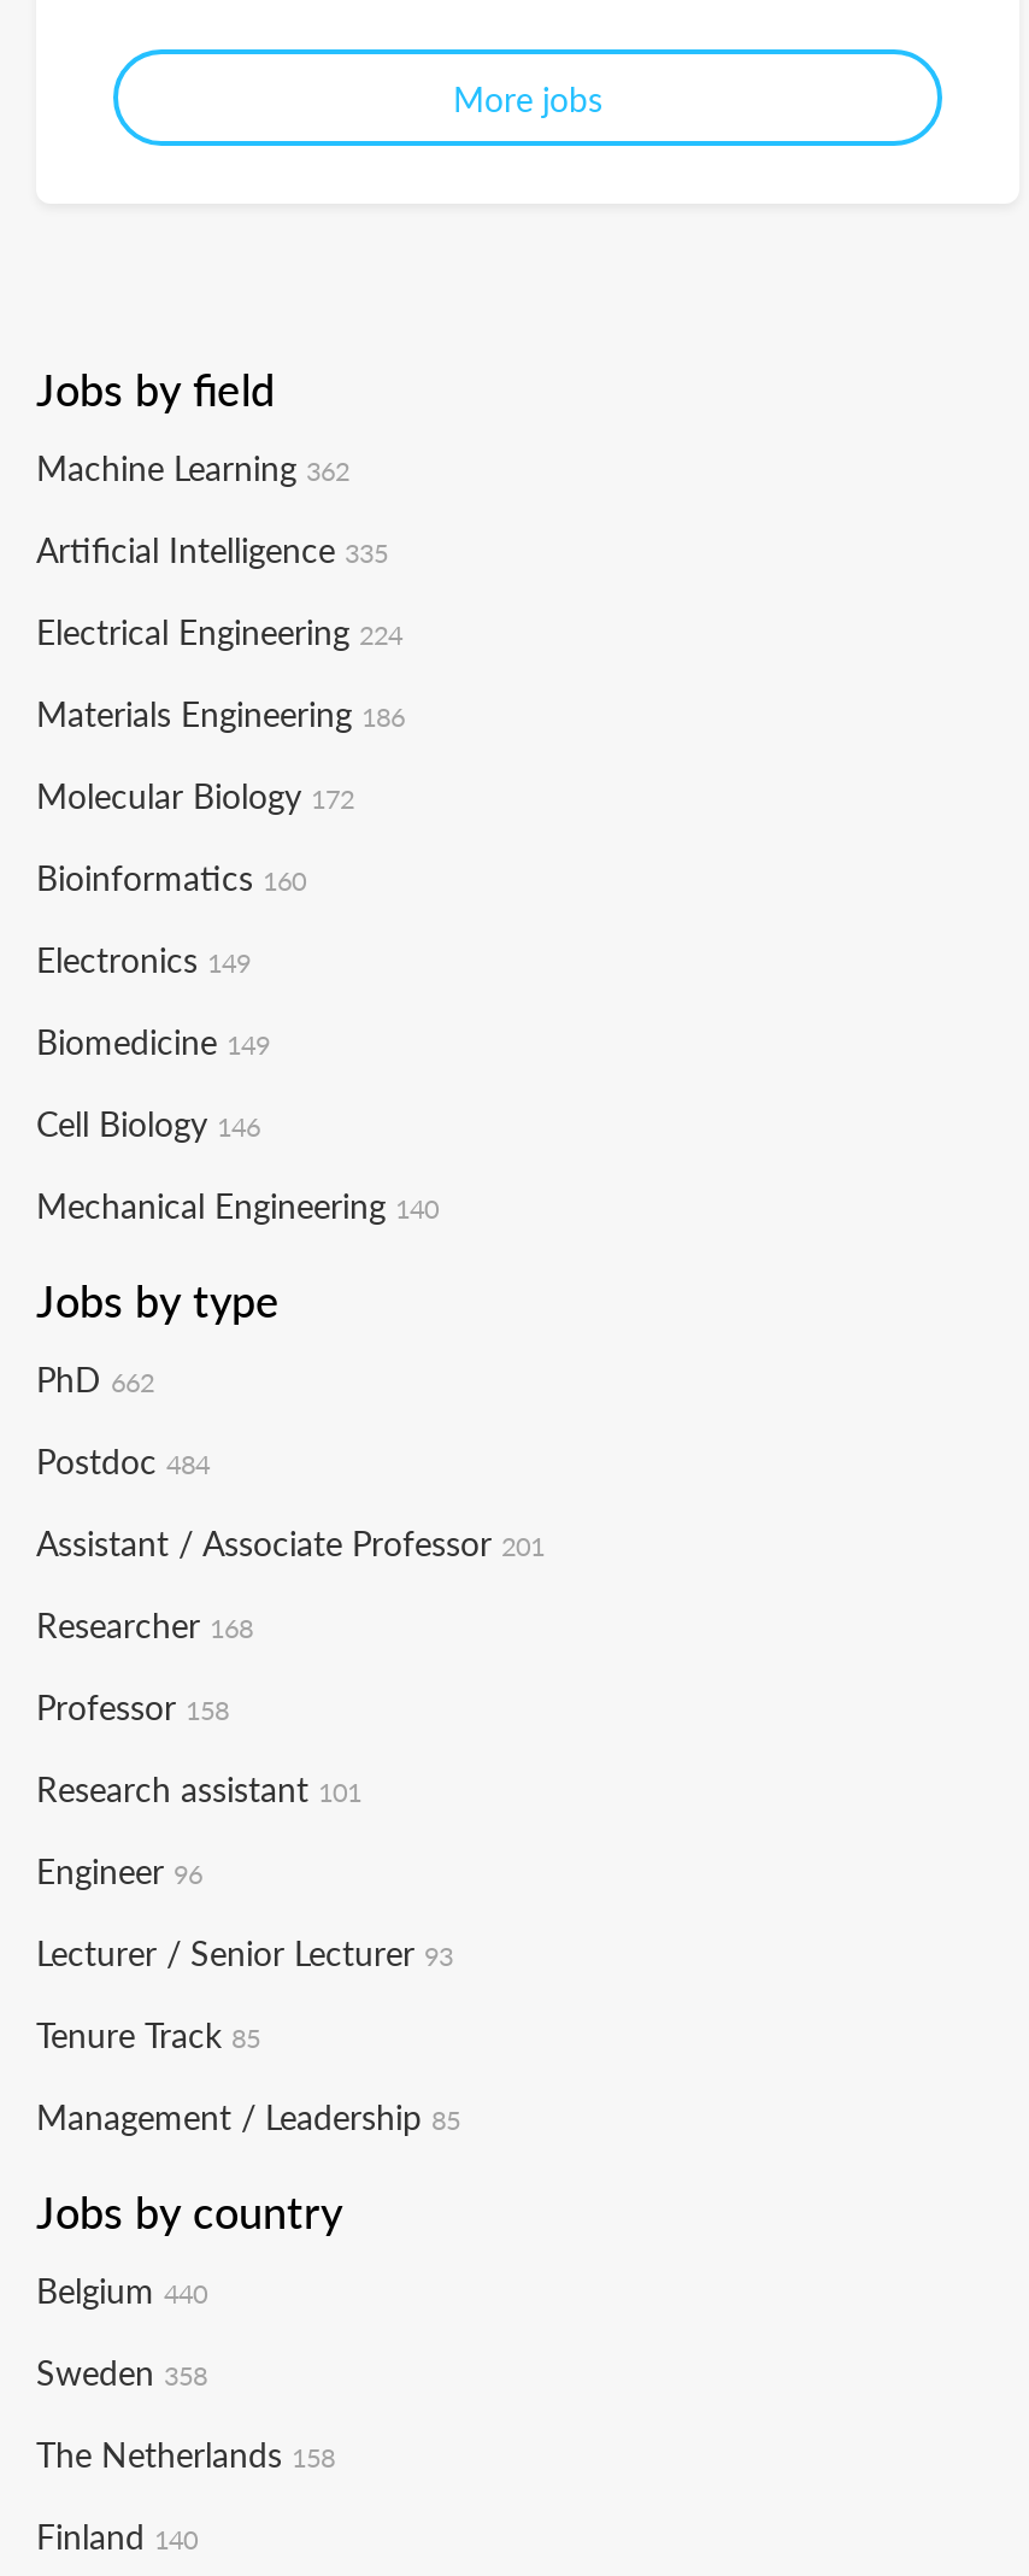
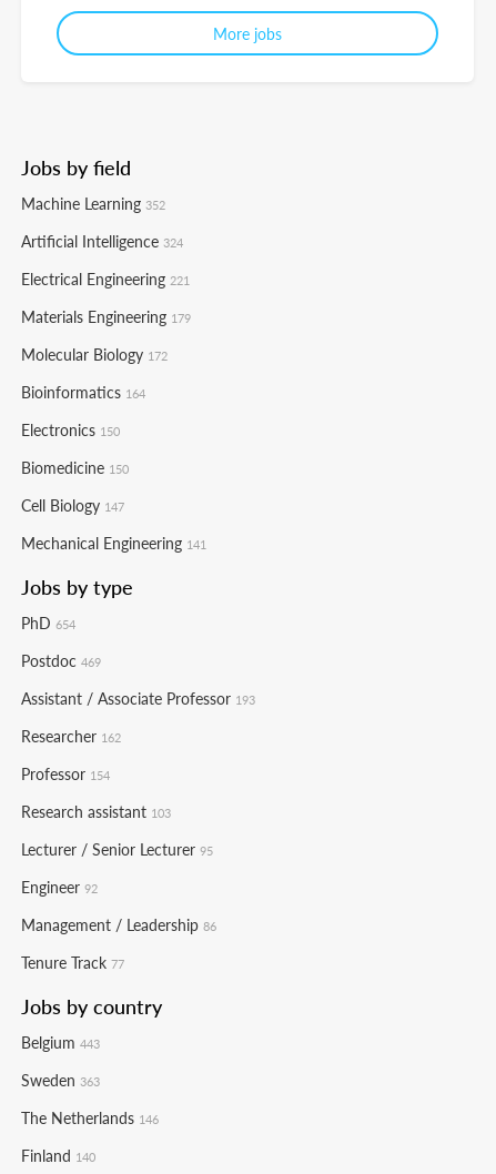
- Machine Learning 362
+ Machine Learning 352

- Artificial Intelligence 335
+ Artificial Intelligence 324

- Electrical Engineering 224
+ Electrical Engineering 221

- Materials Engineering 186
+ Materials Engineering 179

- Bioinformatics 160
+ Bioinformatics 164

- Electronics 149
+ Electronics 150

- Biomedicine 149
+ Biomedicine 150

- Cell Biology 146
+ Cell Biology 147

- Mechanical Engineering 140
+ Mechanical Engineering 141

- PhD 662
+ PhD 654

- Postdoc 484
+ Postdoc 469

- Assistant / Associate Professor 201
+ Assistant / Associate Professor 193

- Researcher 168
+ Researcher 162

- Professor 158
+ Professor 154

- Research assistant 101
+ Research assistant 103

- Engineer 96
+ Lecturer / Senior Lecturer 95

- Lecturer / Senior Lecturer 93
+ Engineer 92

- Tenure Track 85
+ Management / Leadership 86

- Management / Leadership 85
+ Tenure Track 77

- Belgium 440
+ Belgium 443

- Sweden 358
+ Sweden 363

- The Netherlands 158
+ The Netherlands 146
